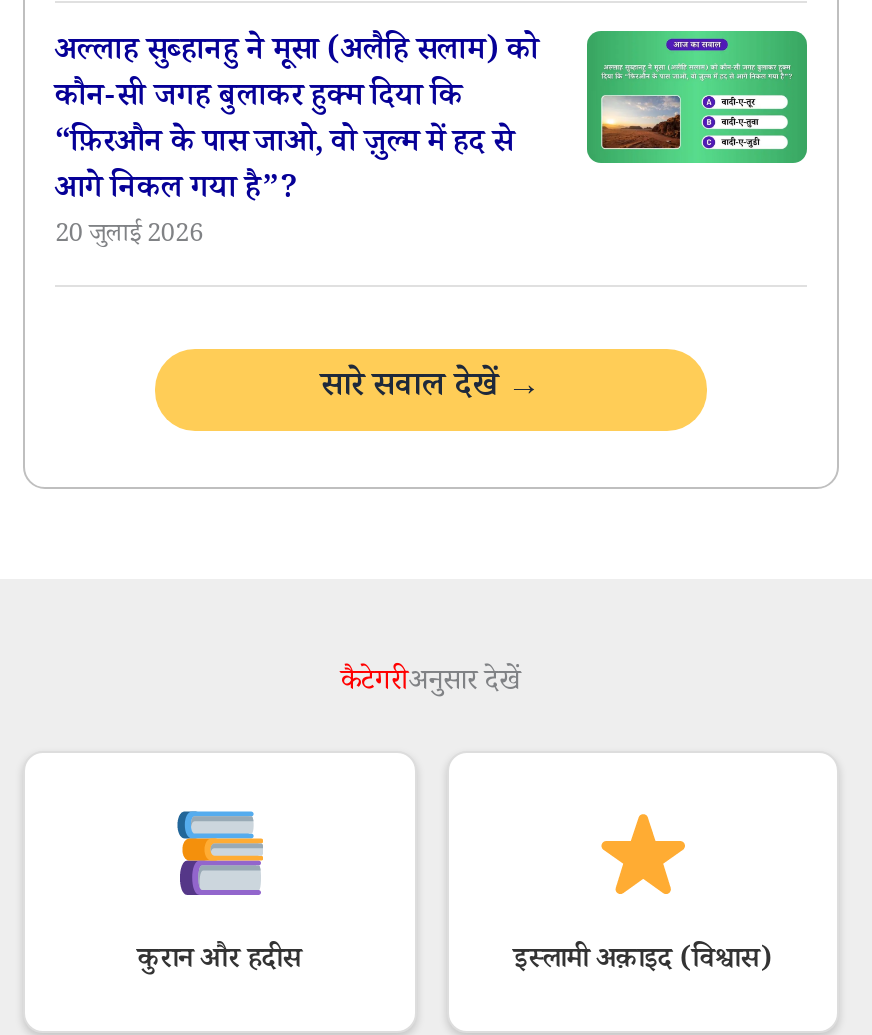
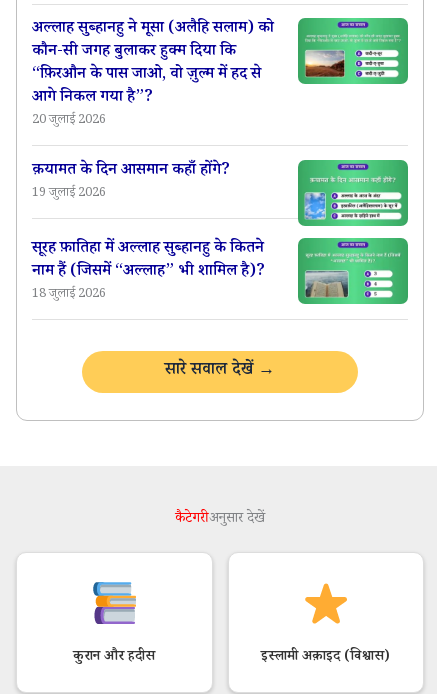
+ [image]
+ क़यामत के दिन आसमान कहाँ होंगे?
+ 19 जुलाई 2026
+ सूरह फ़ातिहा में अल्लाह सुब्हानहु के कितने
+ नाम हैं (जिसमें “अल्लाह” भी शामिल है)?
+ 18 जुलाई 2026

+ [image]
